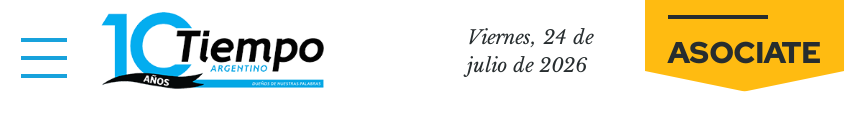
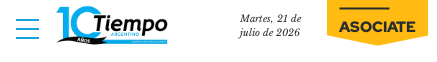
- Viernes, 24 de
+ Martes, 21 de
